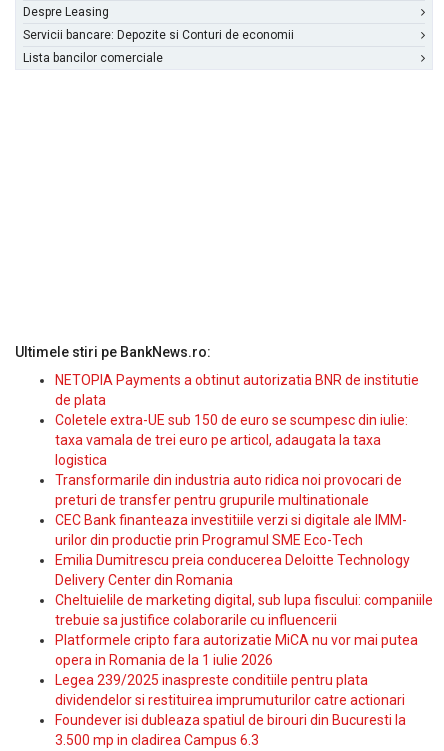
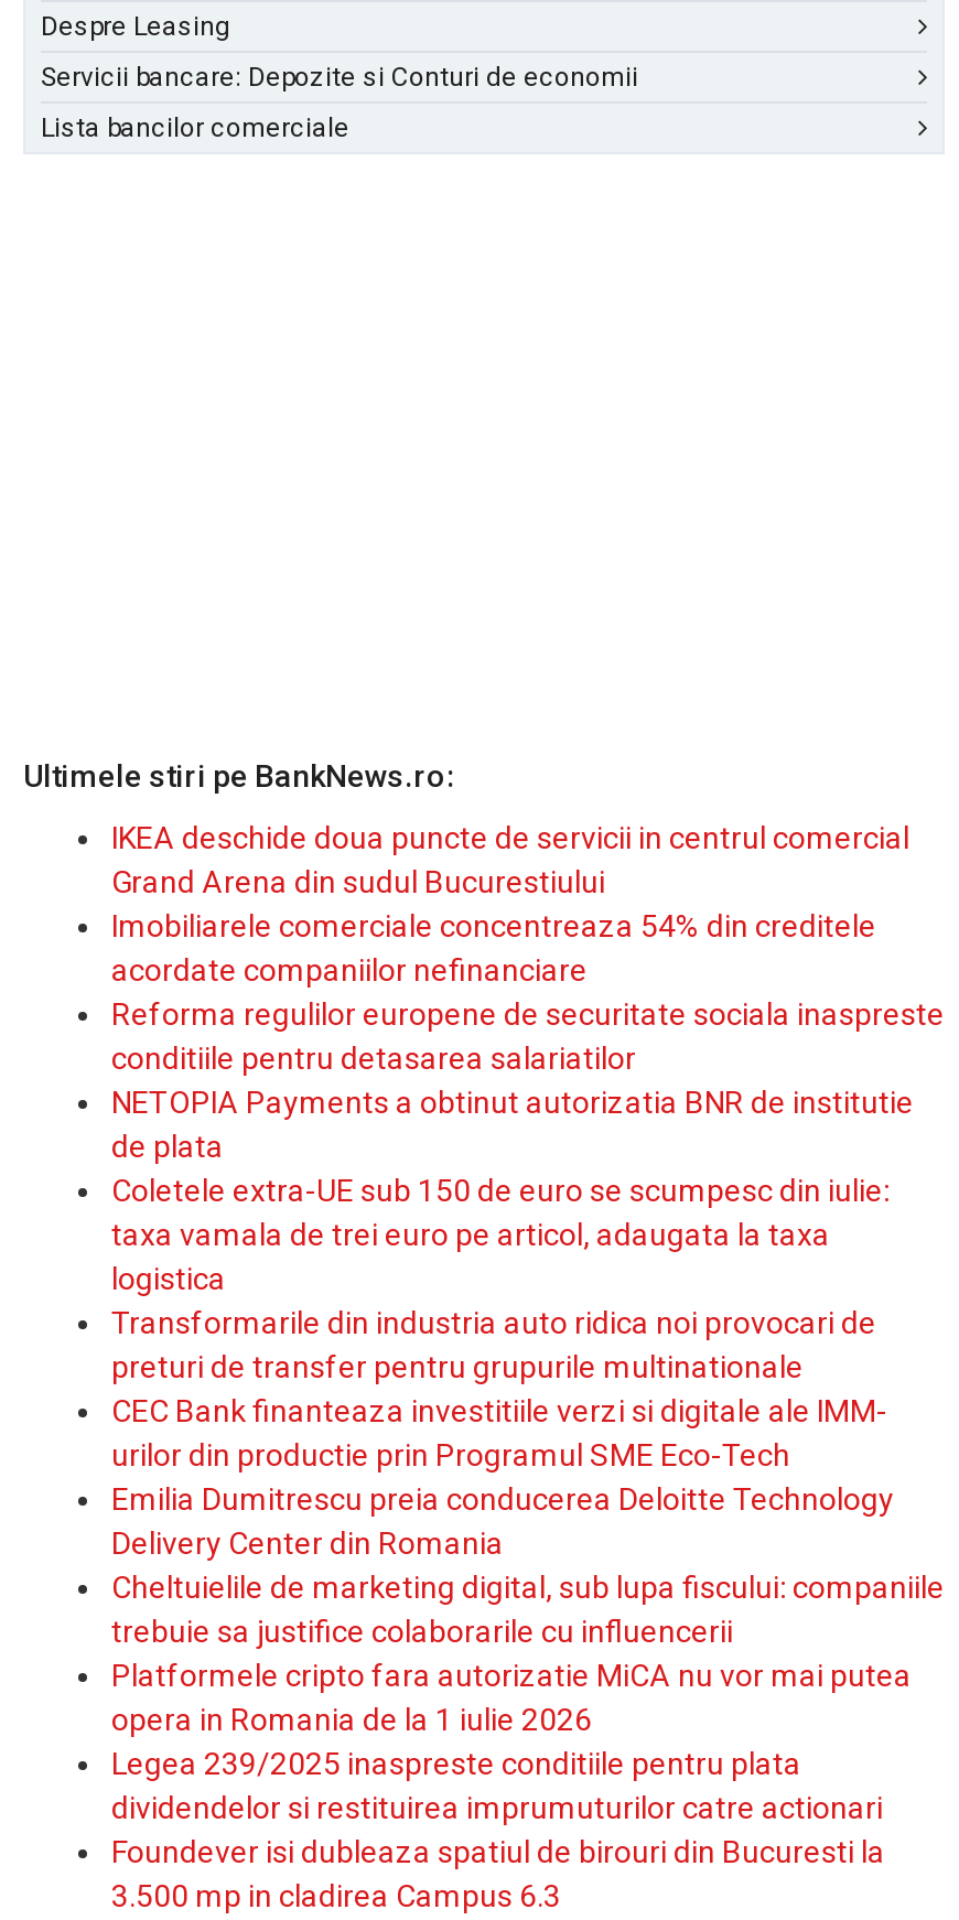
+ IKEA deschide doua puncte de servicii in centrul comercial
+ Grand Arena din sudul Bucurestiului
+ Imobiliarele comerciale concentreaza 54% din creditele
+ acordate companiilor nefinanciare
+ Reforma regulilor europene de securitate sociala inaspreste
+ conditiile pentru detasarea salariatilor
